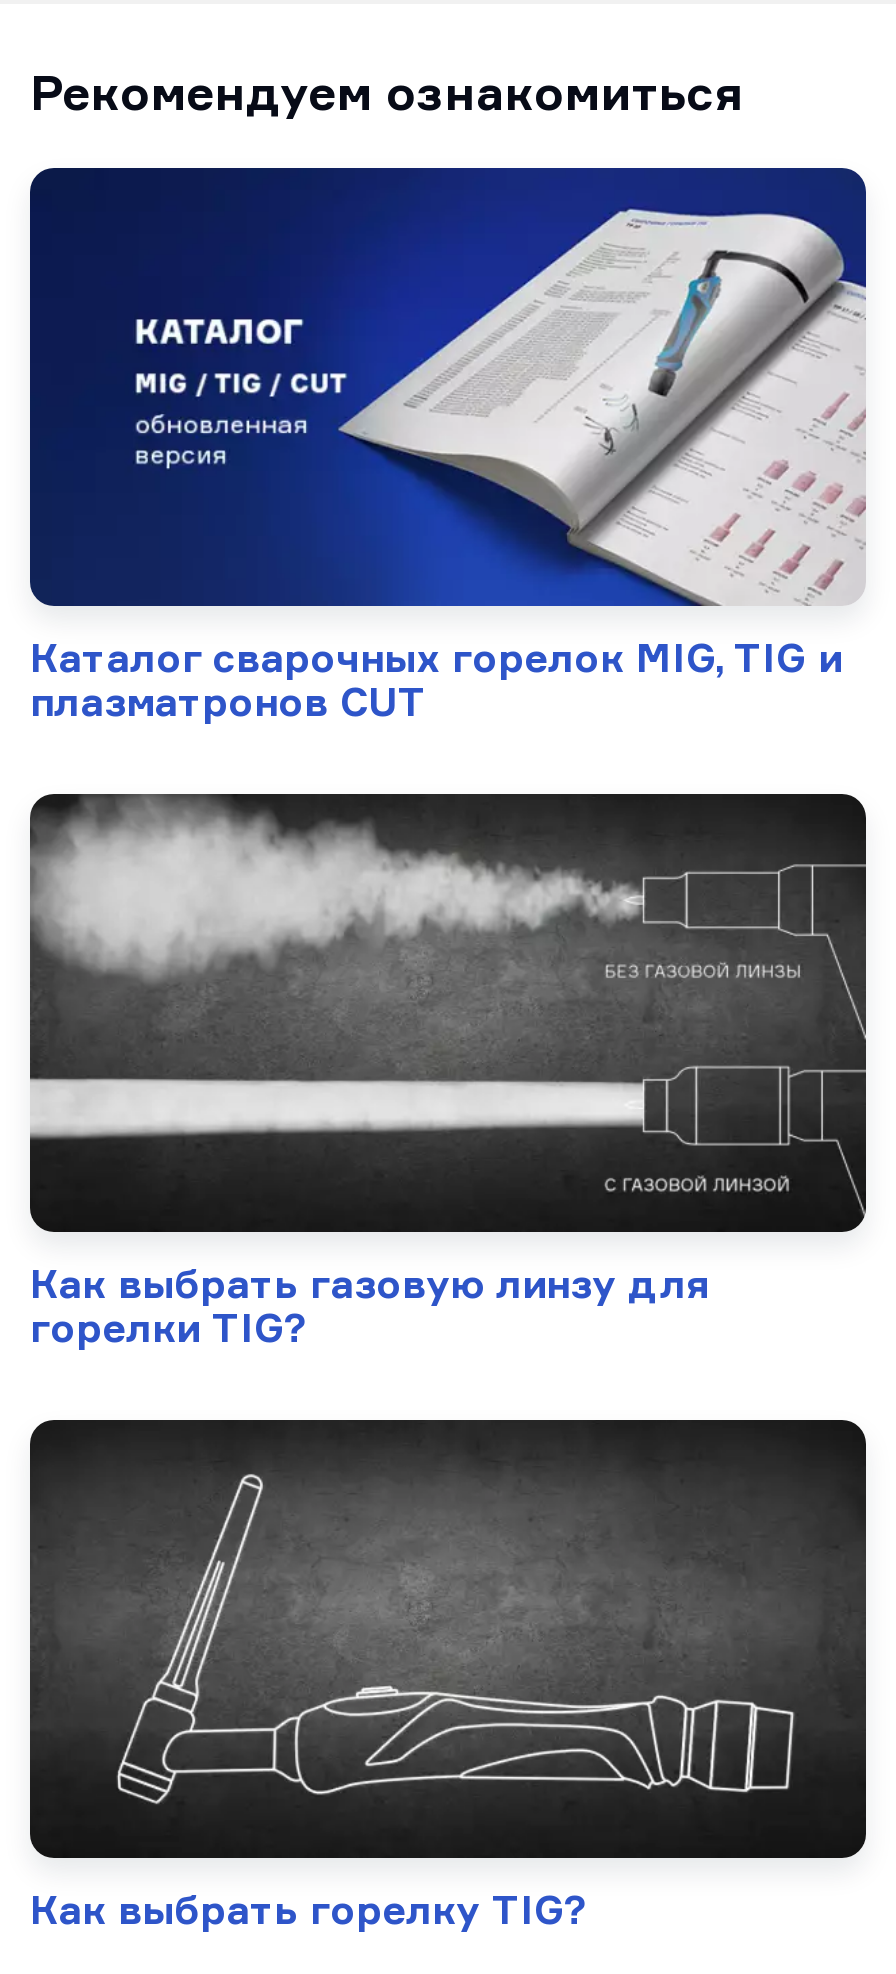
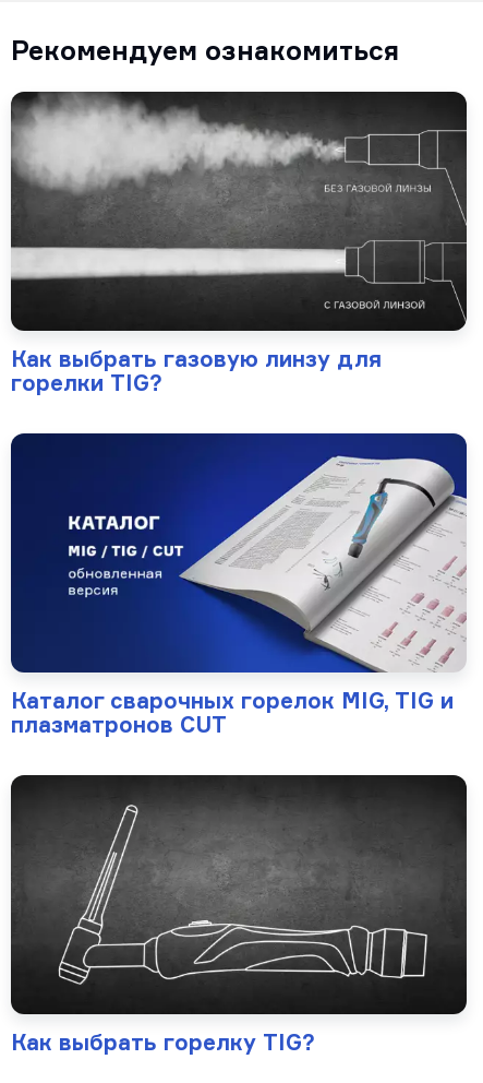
moved down: [image] | Каталог сварочных горелок MIG, TIG и | плазматронов CUT

moved up: Как выбрать газовую линзу для | горелки TIG?
